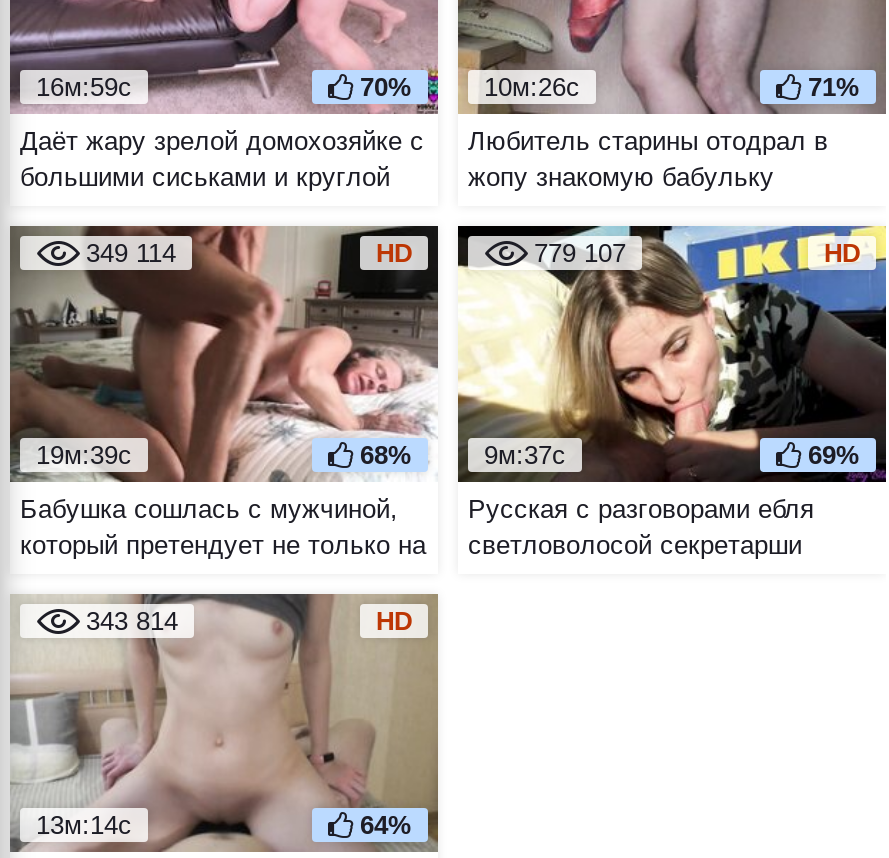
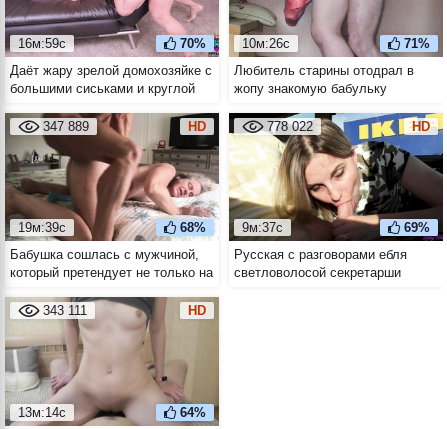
- 349 114
+ 347 889

- 779 107
+ 778 022

- 343 814
+ 343 111
